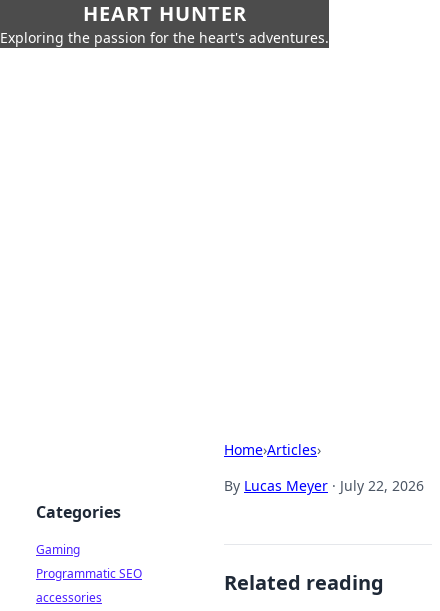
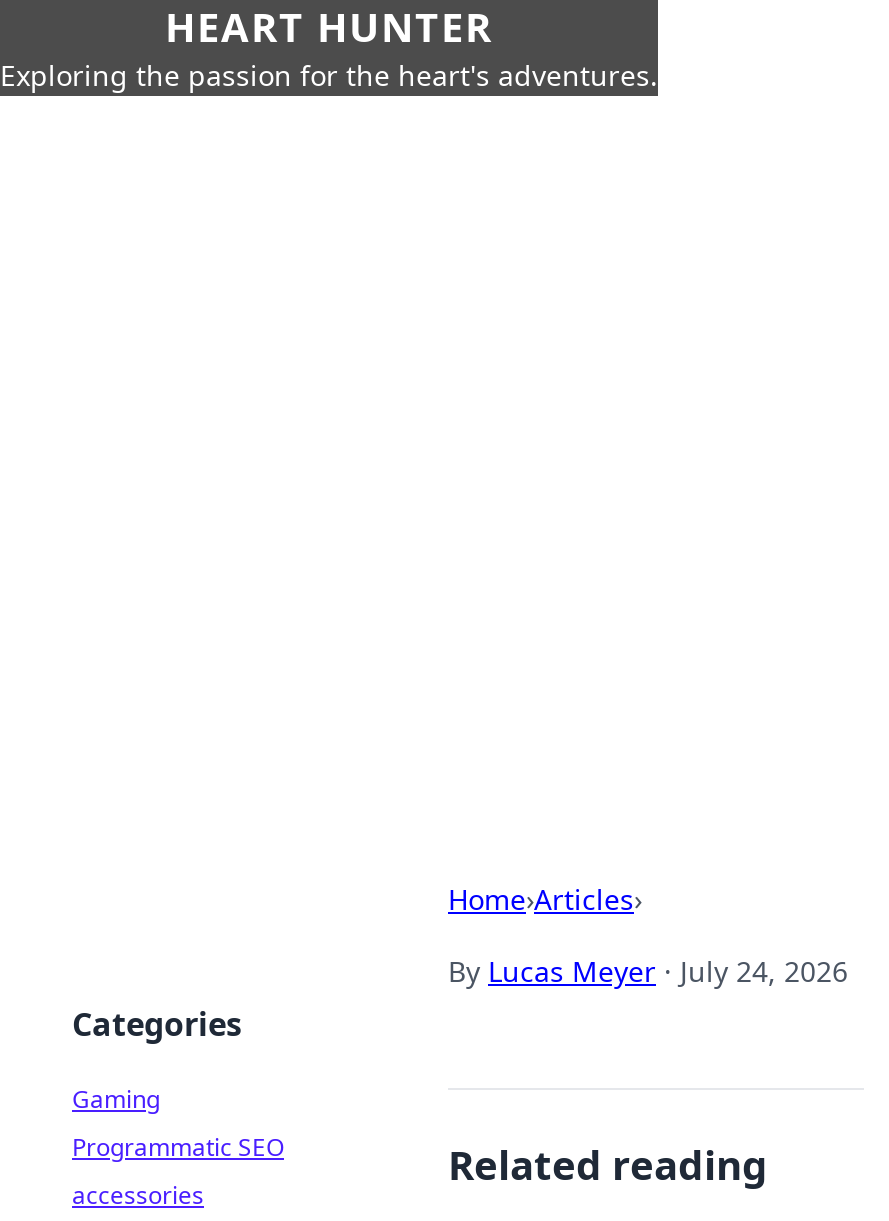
- By Lucas Meyer · July 22, 2026
+ By Lucas Meyer · July 24, 2026
